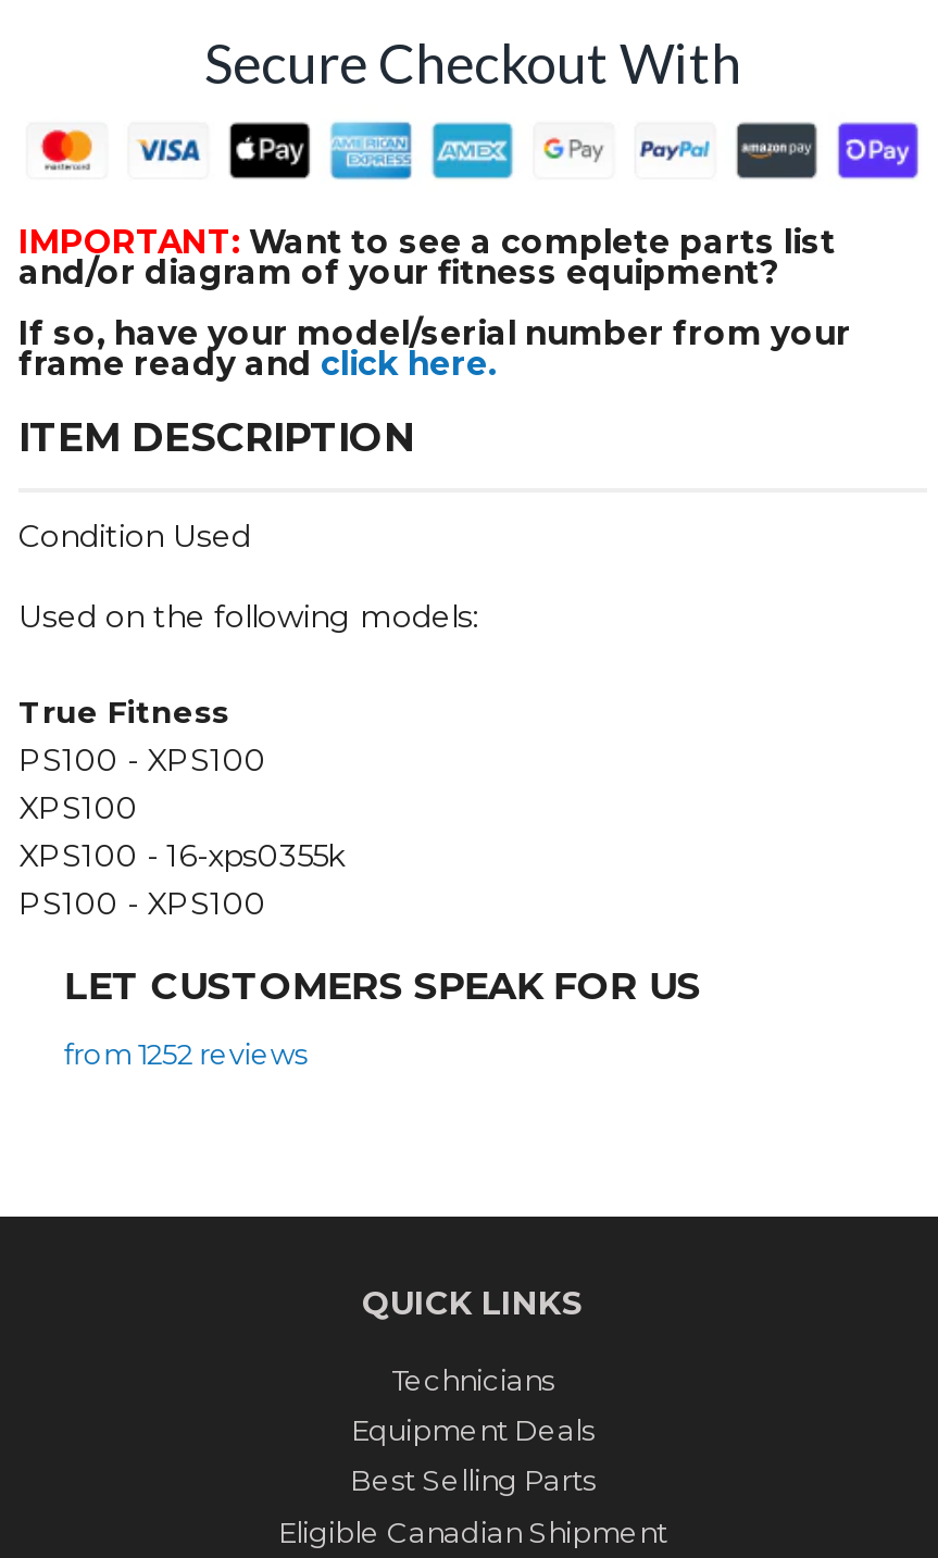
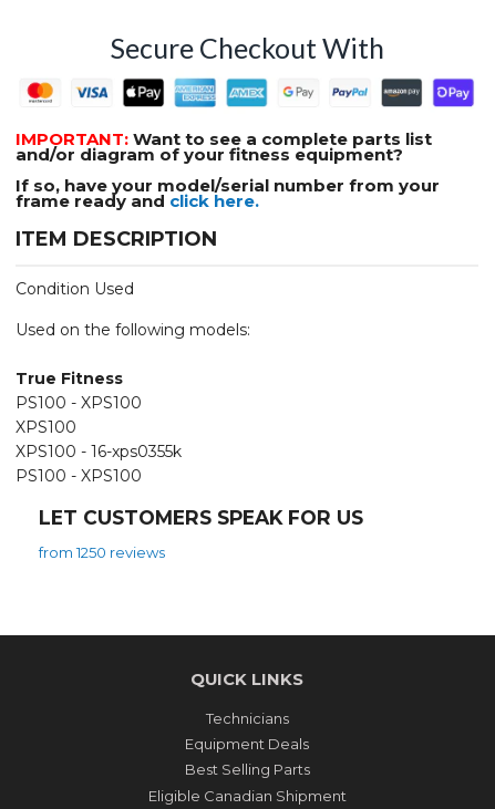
- from 1252 reviews
+ from 1250 reviews
